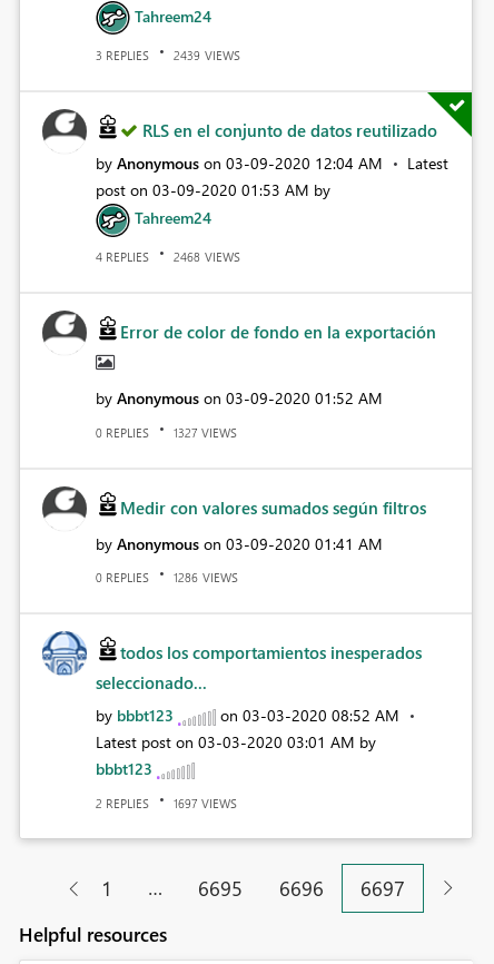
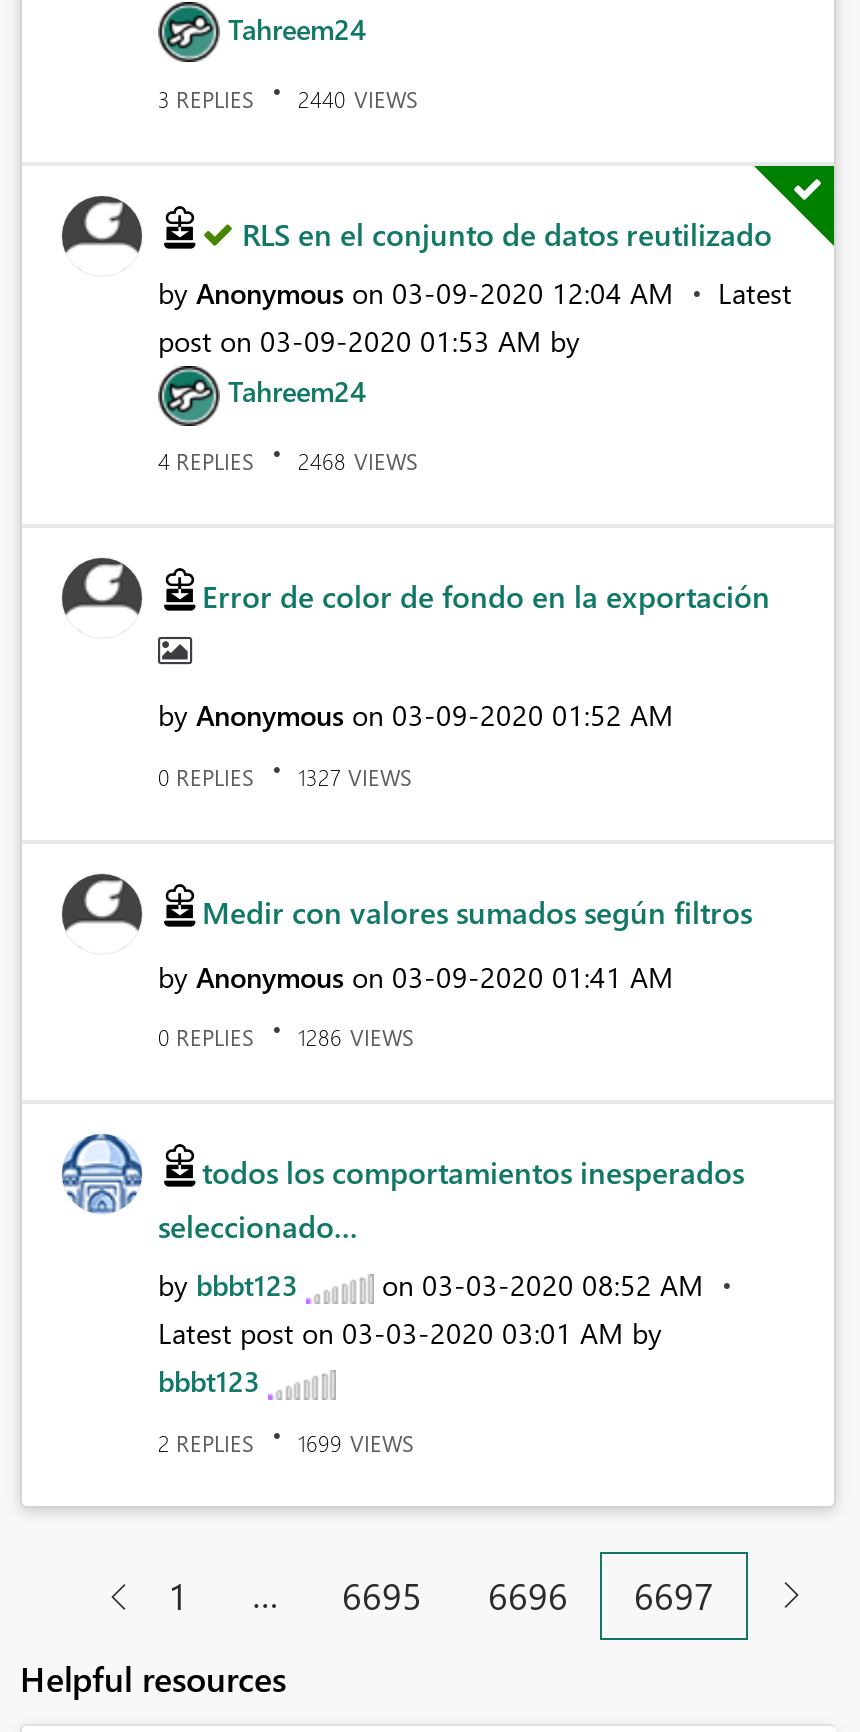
- 3 REPLIES 2439 VIEWS
+ 3 REPLIES 2440 VIEWS

- 2 REPLIES 1697 VIEWS
+ 2 REPLIES 1699 VIEWS
